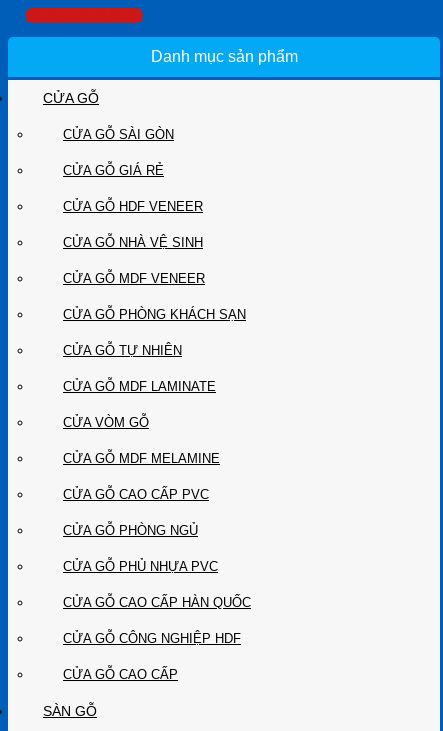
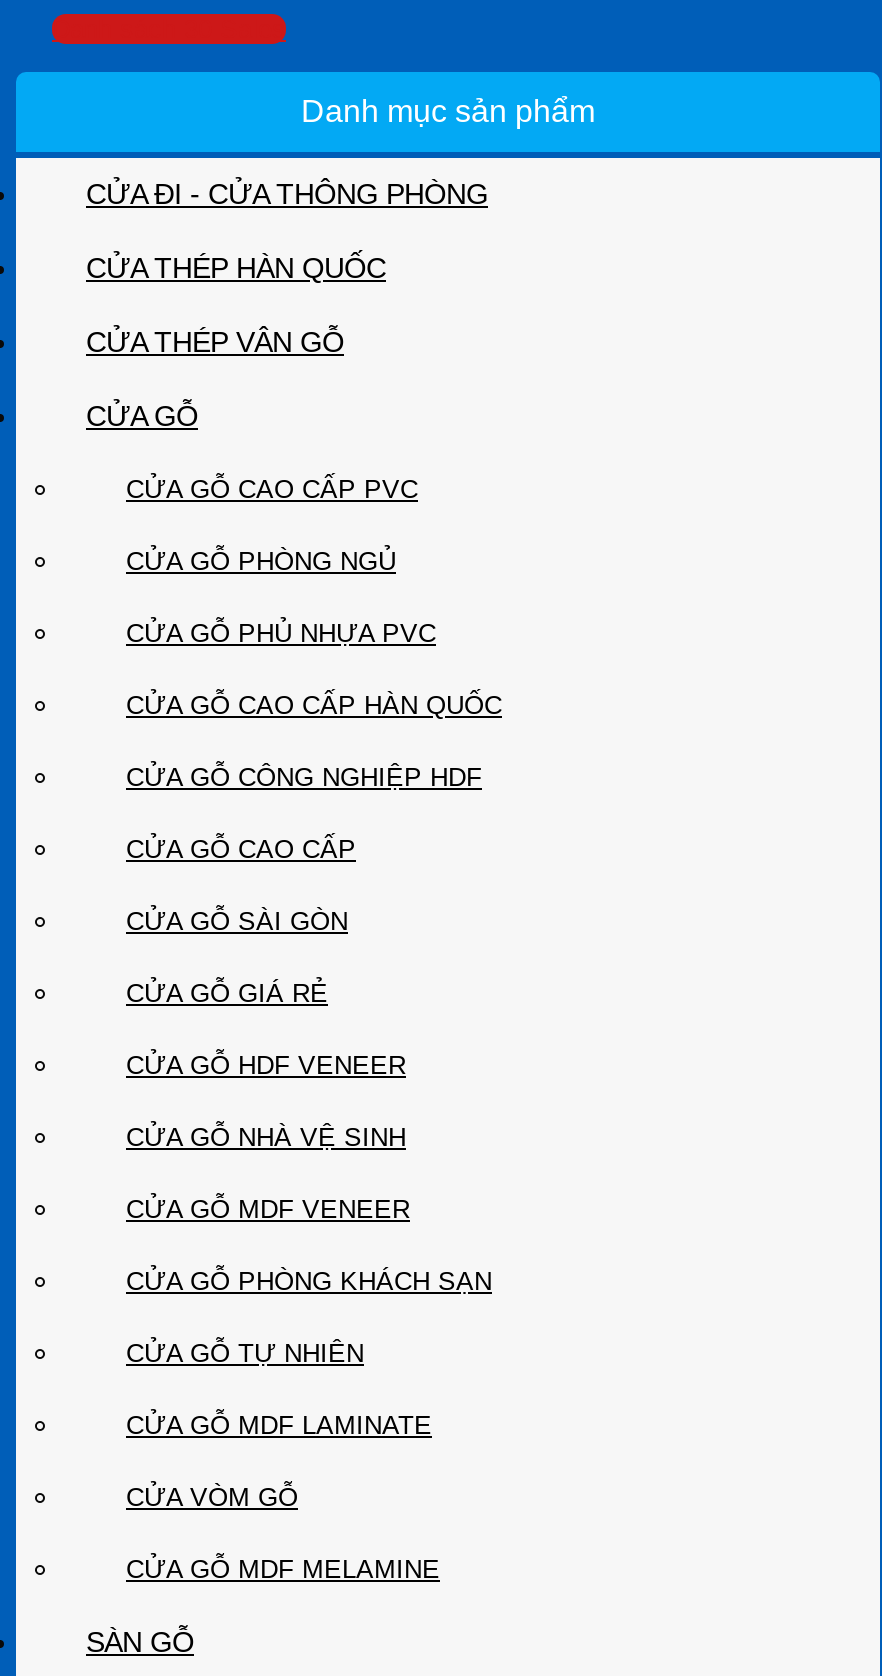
+ CỬA ĐI - CỬA THÔNG PHÒNG
+ CỬA THÉP HÀN QUỐC
+ CỬA THÉP VÂN GỖ

moved down: CỬA GỖ SÀI GÒN | CỬA GỖ GIÁ RẺ | CỬA GỖ HDF VENEER | ... | CỬA VÒM GỖ | CỬA GỖ MDF MELAMINE

moved up: CỬA GỖ CAO CẤP PVC | CỬA GỖ PHÒNG NGỦ | CỬA GỖ PHỦ NHỰA PVC | CỬA GỖ CAO CẤP HÀN QUỐC | CỬA GỖ CÔNG NGHIỆP HDF | CỬA GỖ CAO CẤP
